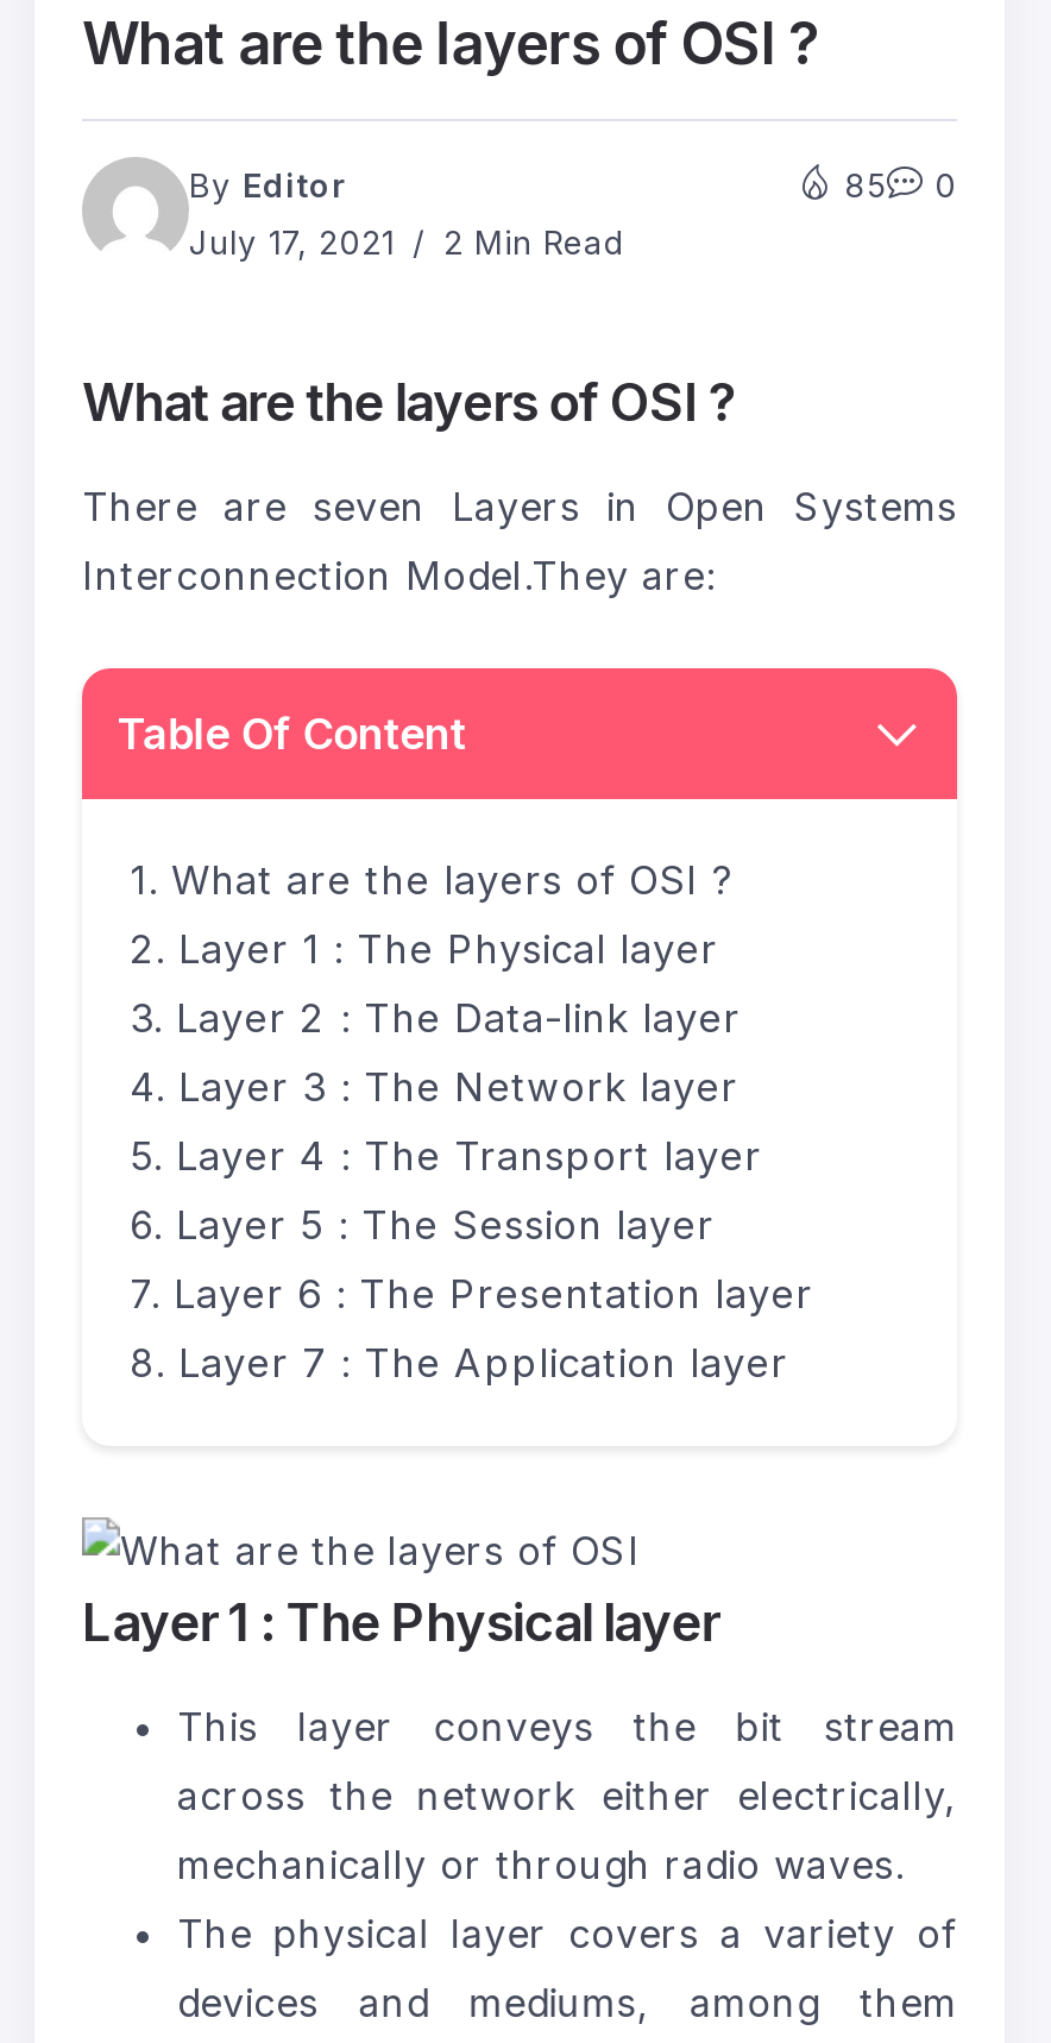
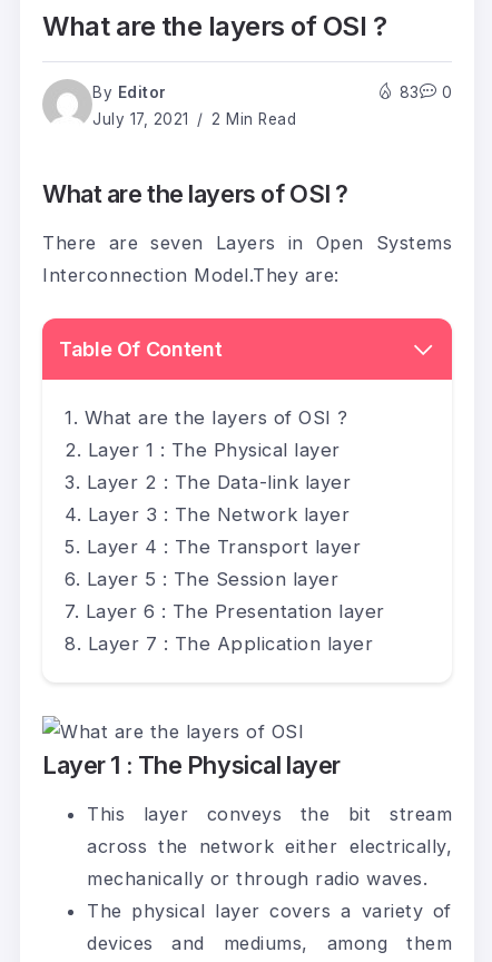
- 85 0
+ 83 0
